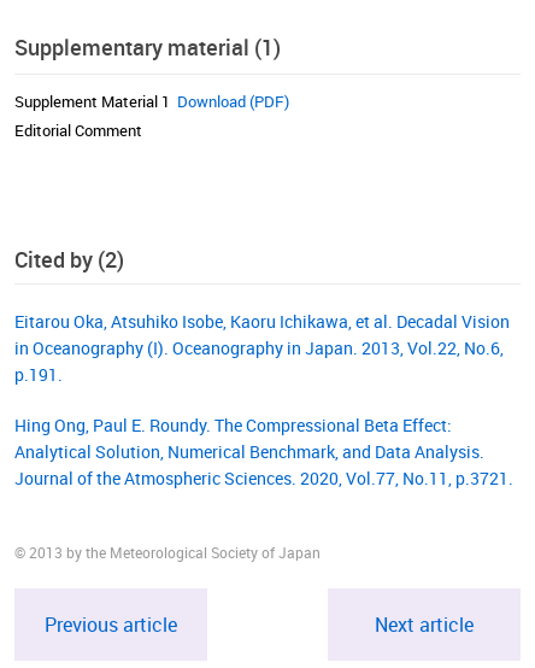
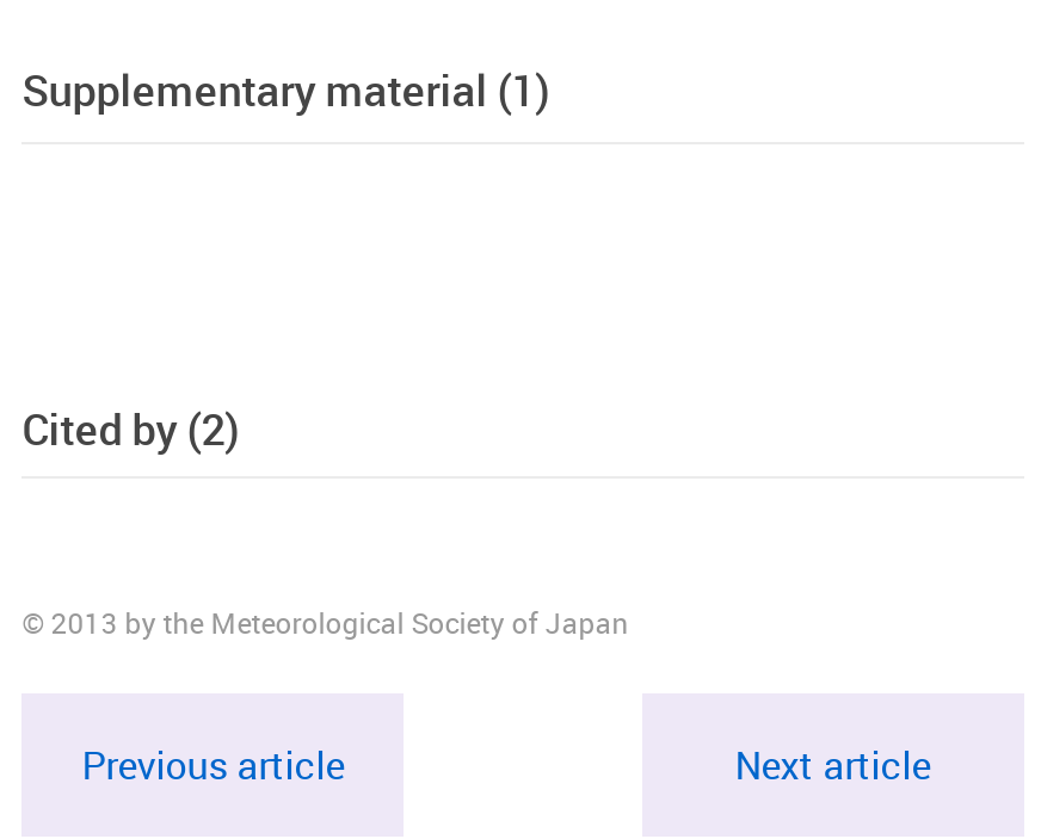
- Supplement Material 1 Download (PDF)
- Editorial Comment

- Eitarou Oka, Atsuhiko Isobe, Kaoru Ichikawa, et al. Decadal Vision
- in Oceanography (I). Oceanography in Japan. 2013, Vol.22, No.6,
- p.191.
- Hing Ong, Paul E. Roundy. The Compressional Beta Effect:
- Analytical Solution, Numerical Benchmark, and Data Analysis.
- Journal of the Atmospheric Sciences. 2020, Vol.77, No.11, p.3721.
